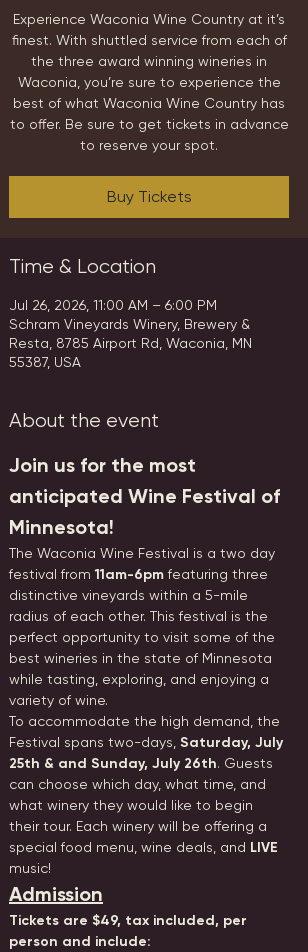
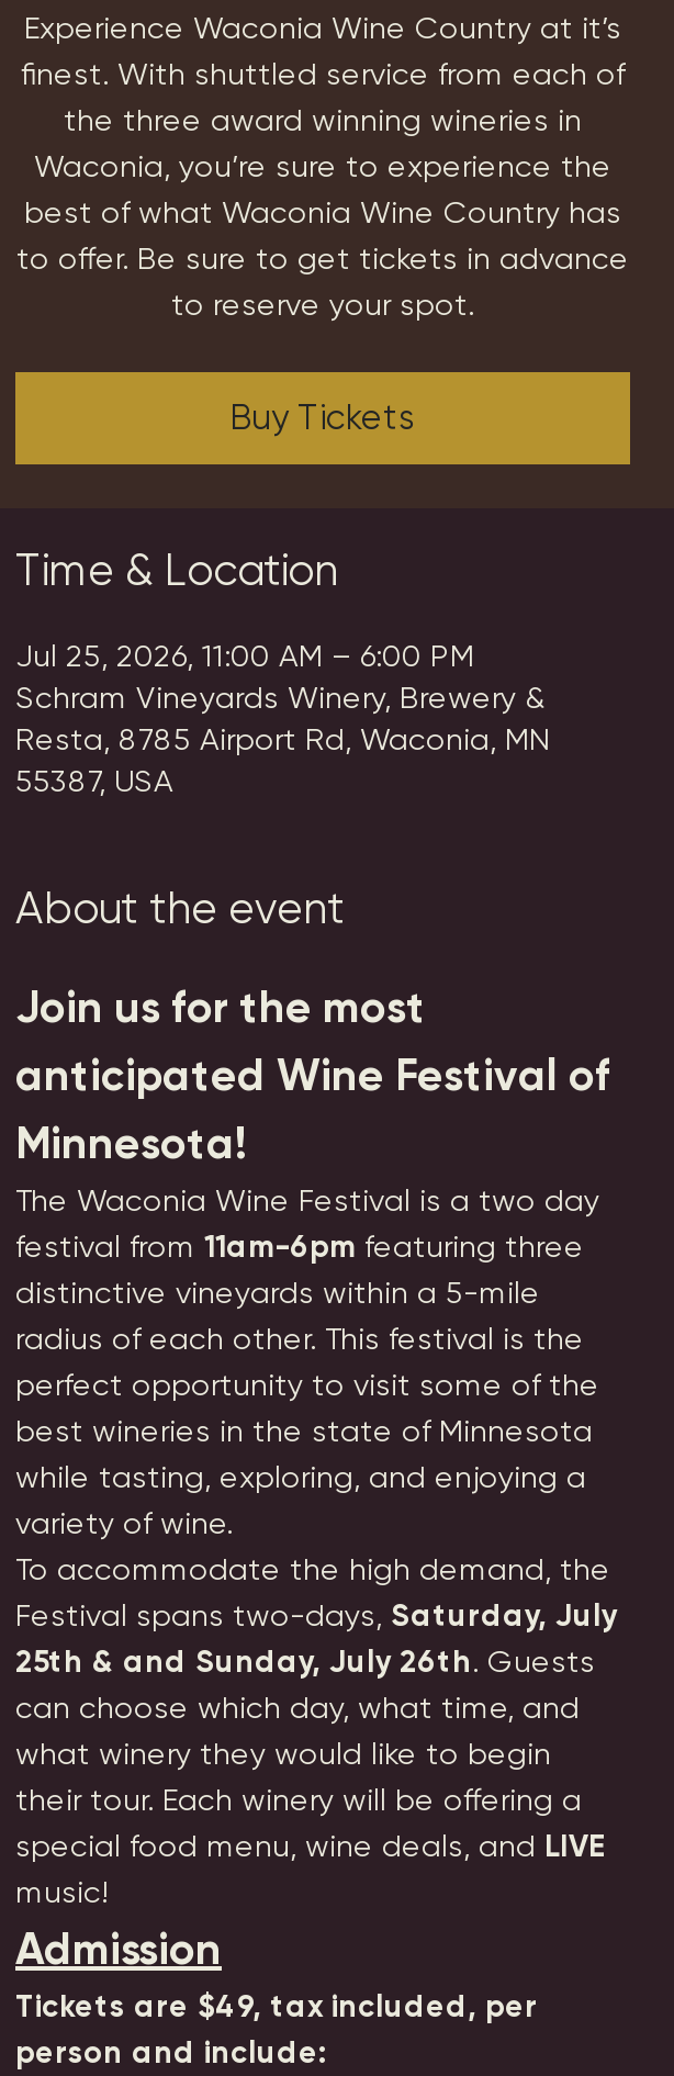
- Jul 26, 2026, 11:00 AM – 6:00 PM
+ Jul 25, 2026, 11:00 AM – 6:00 PM
